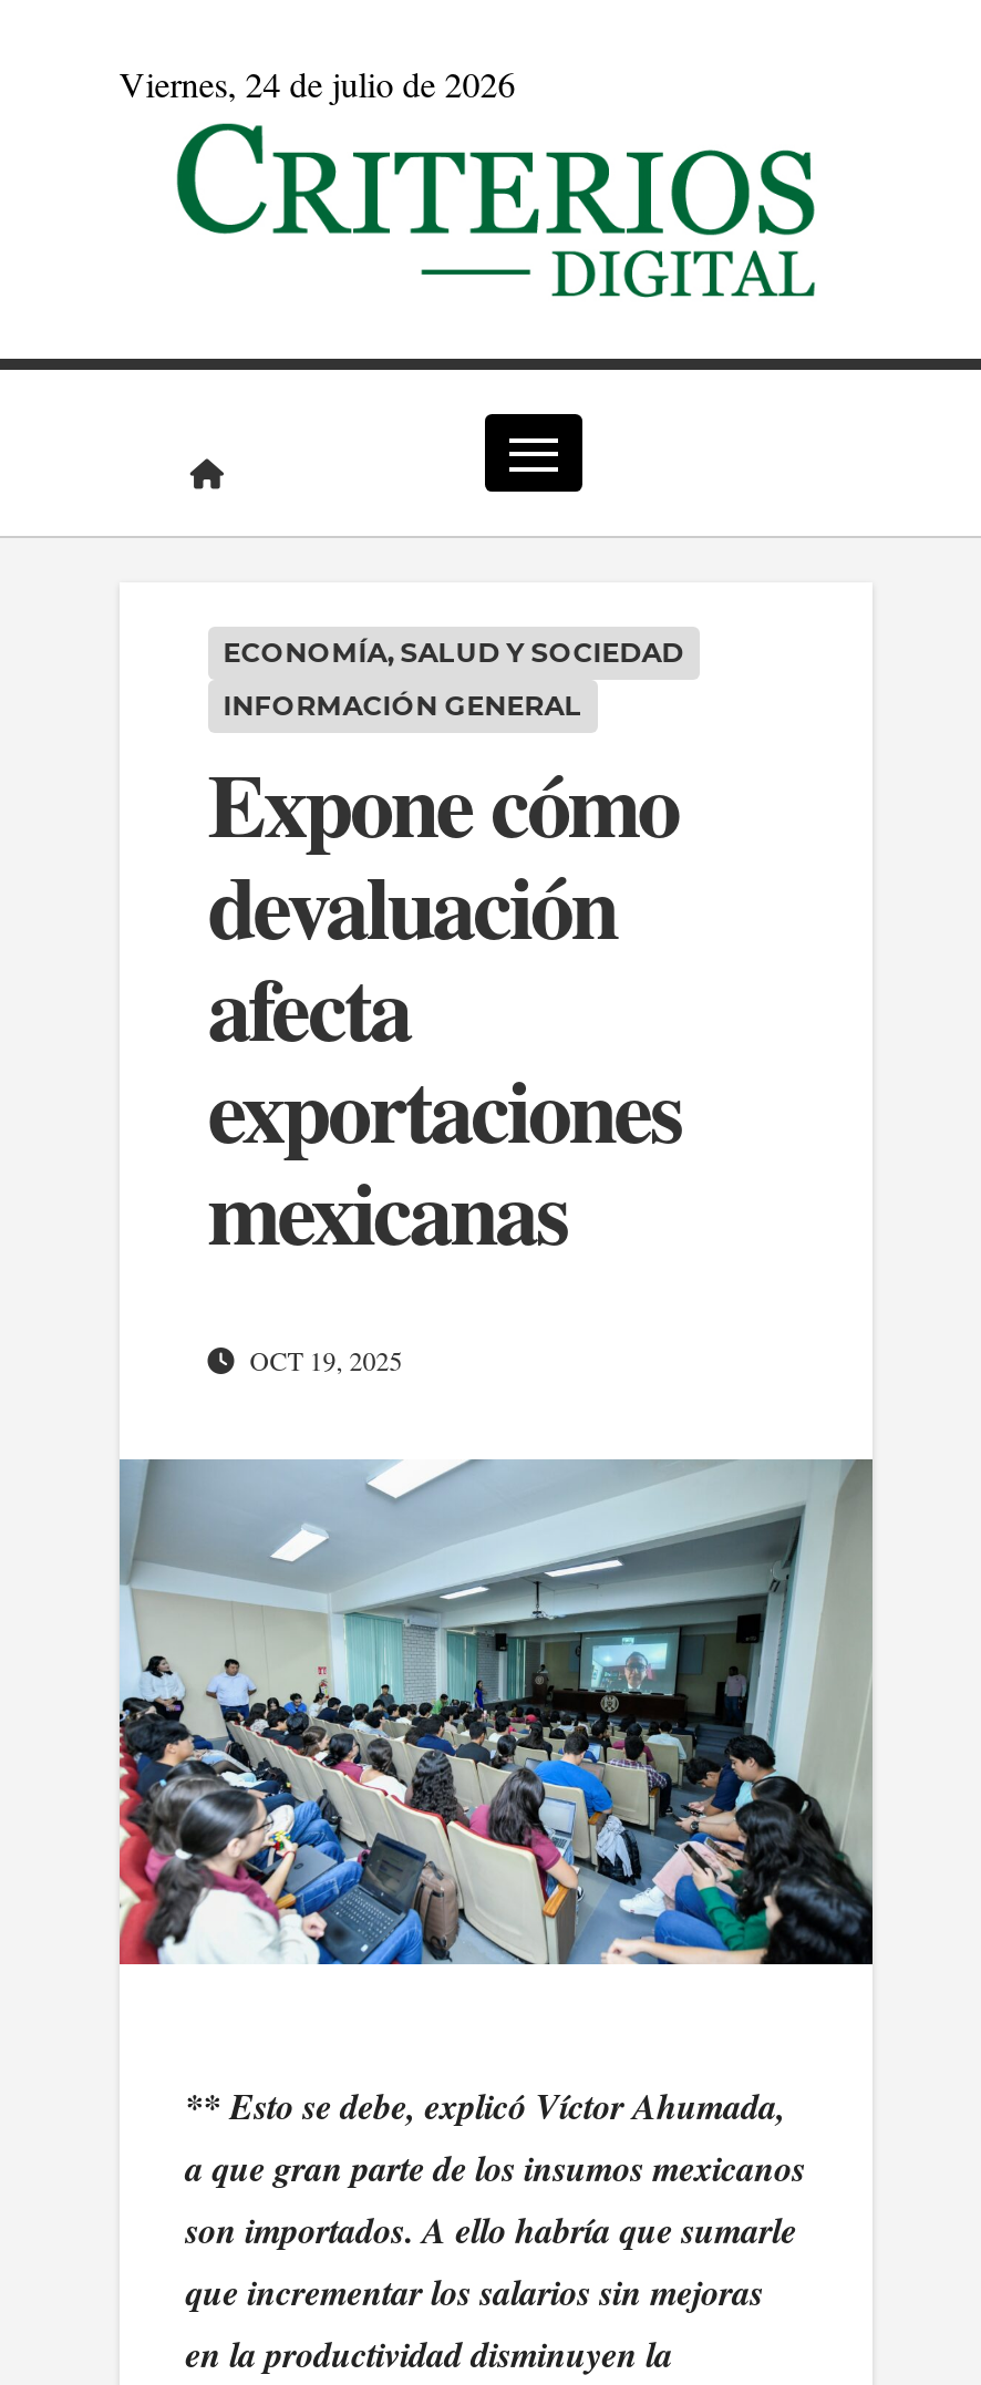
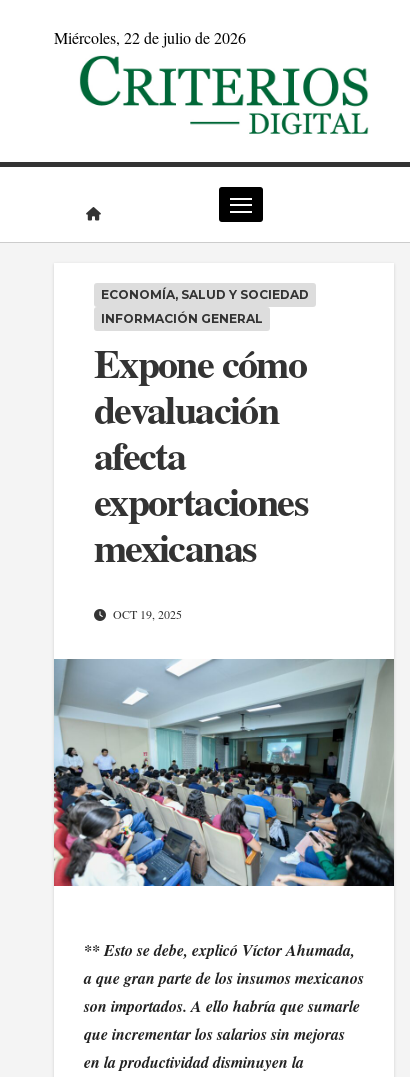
- viernes, 24 de julio de 2026
+ miércoles, 22 de julio de 2026
